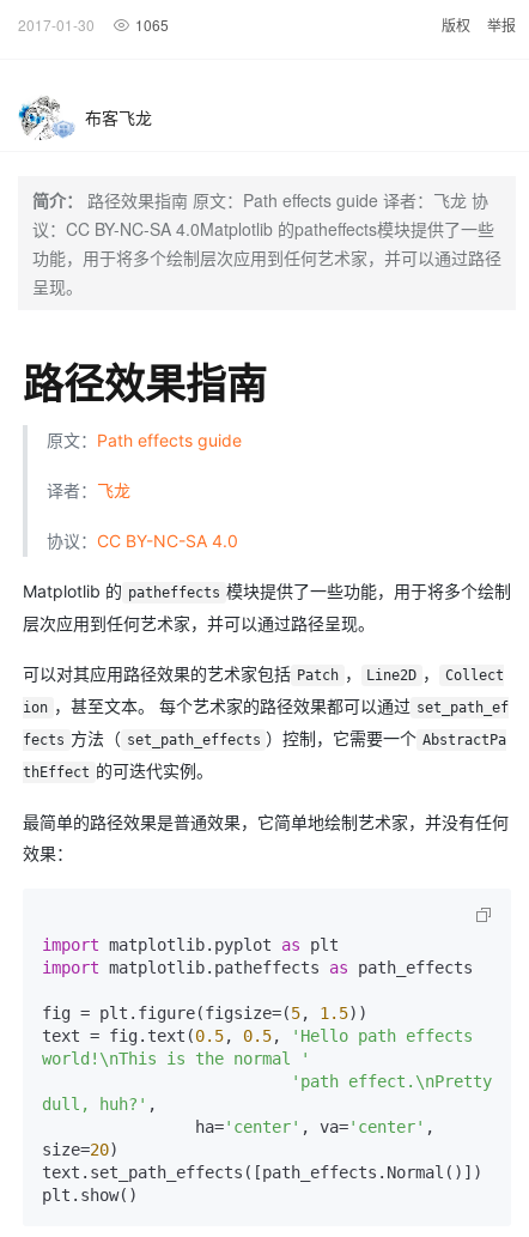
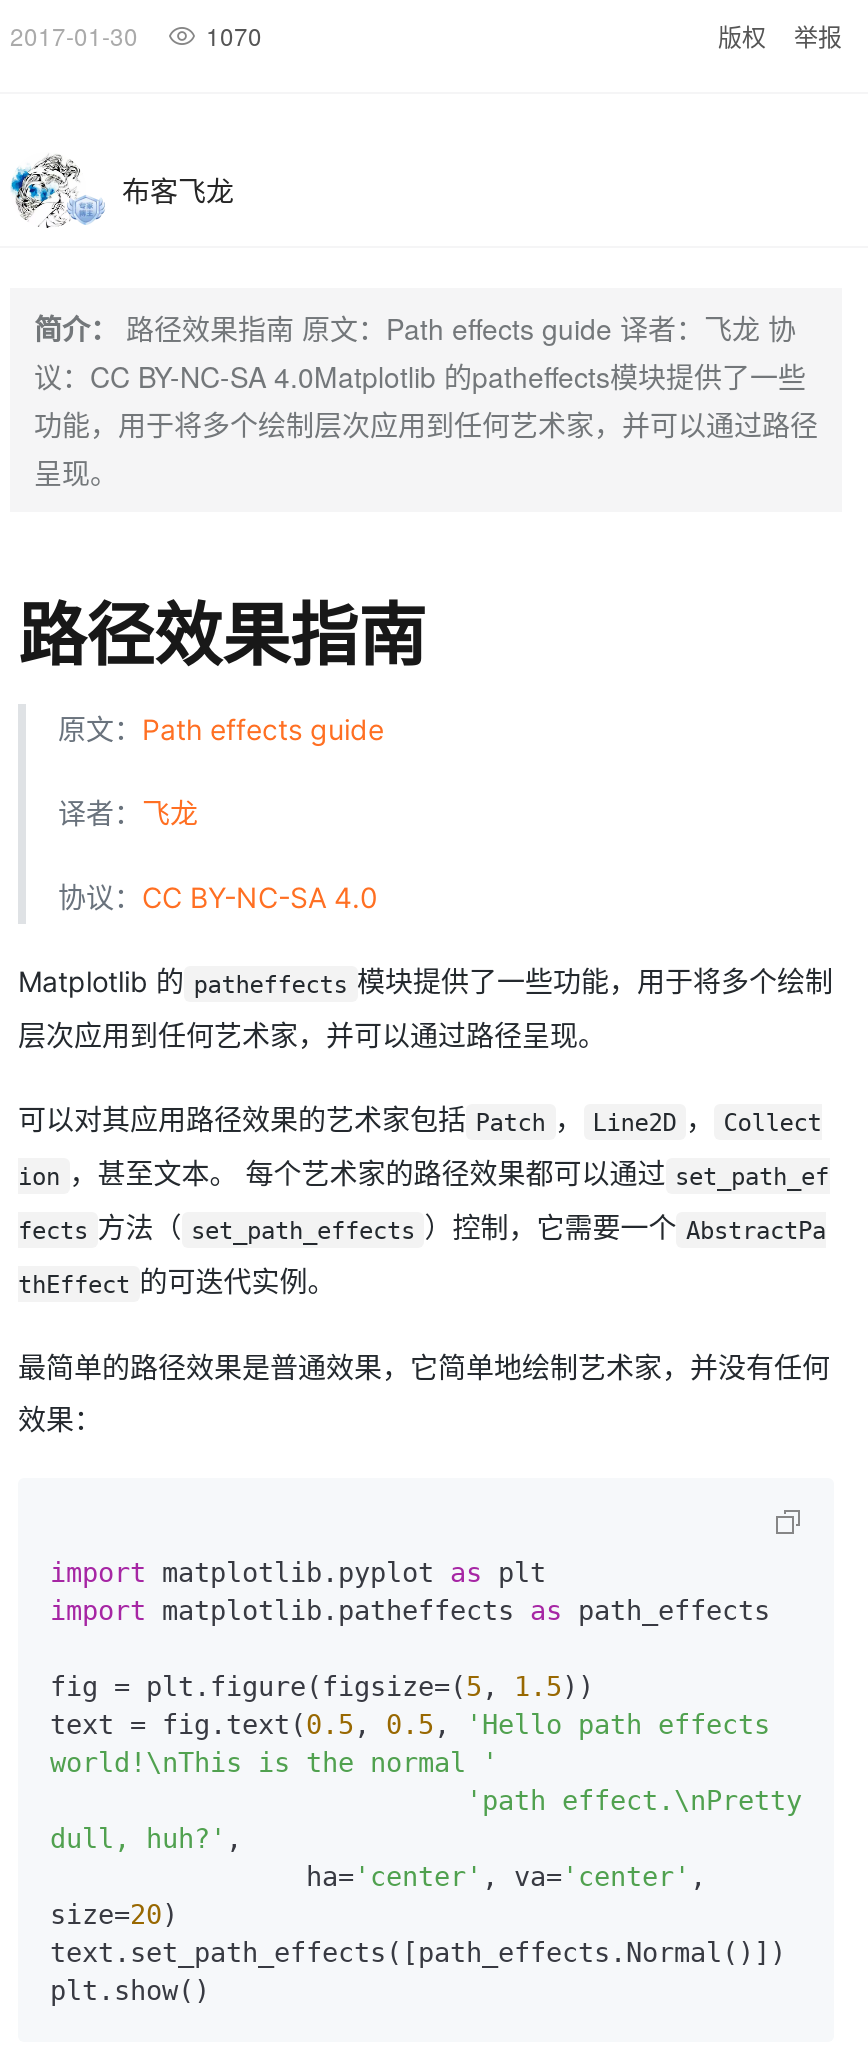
- 2017-01-30 1065
+ 2017-01-30 1070
